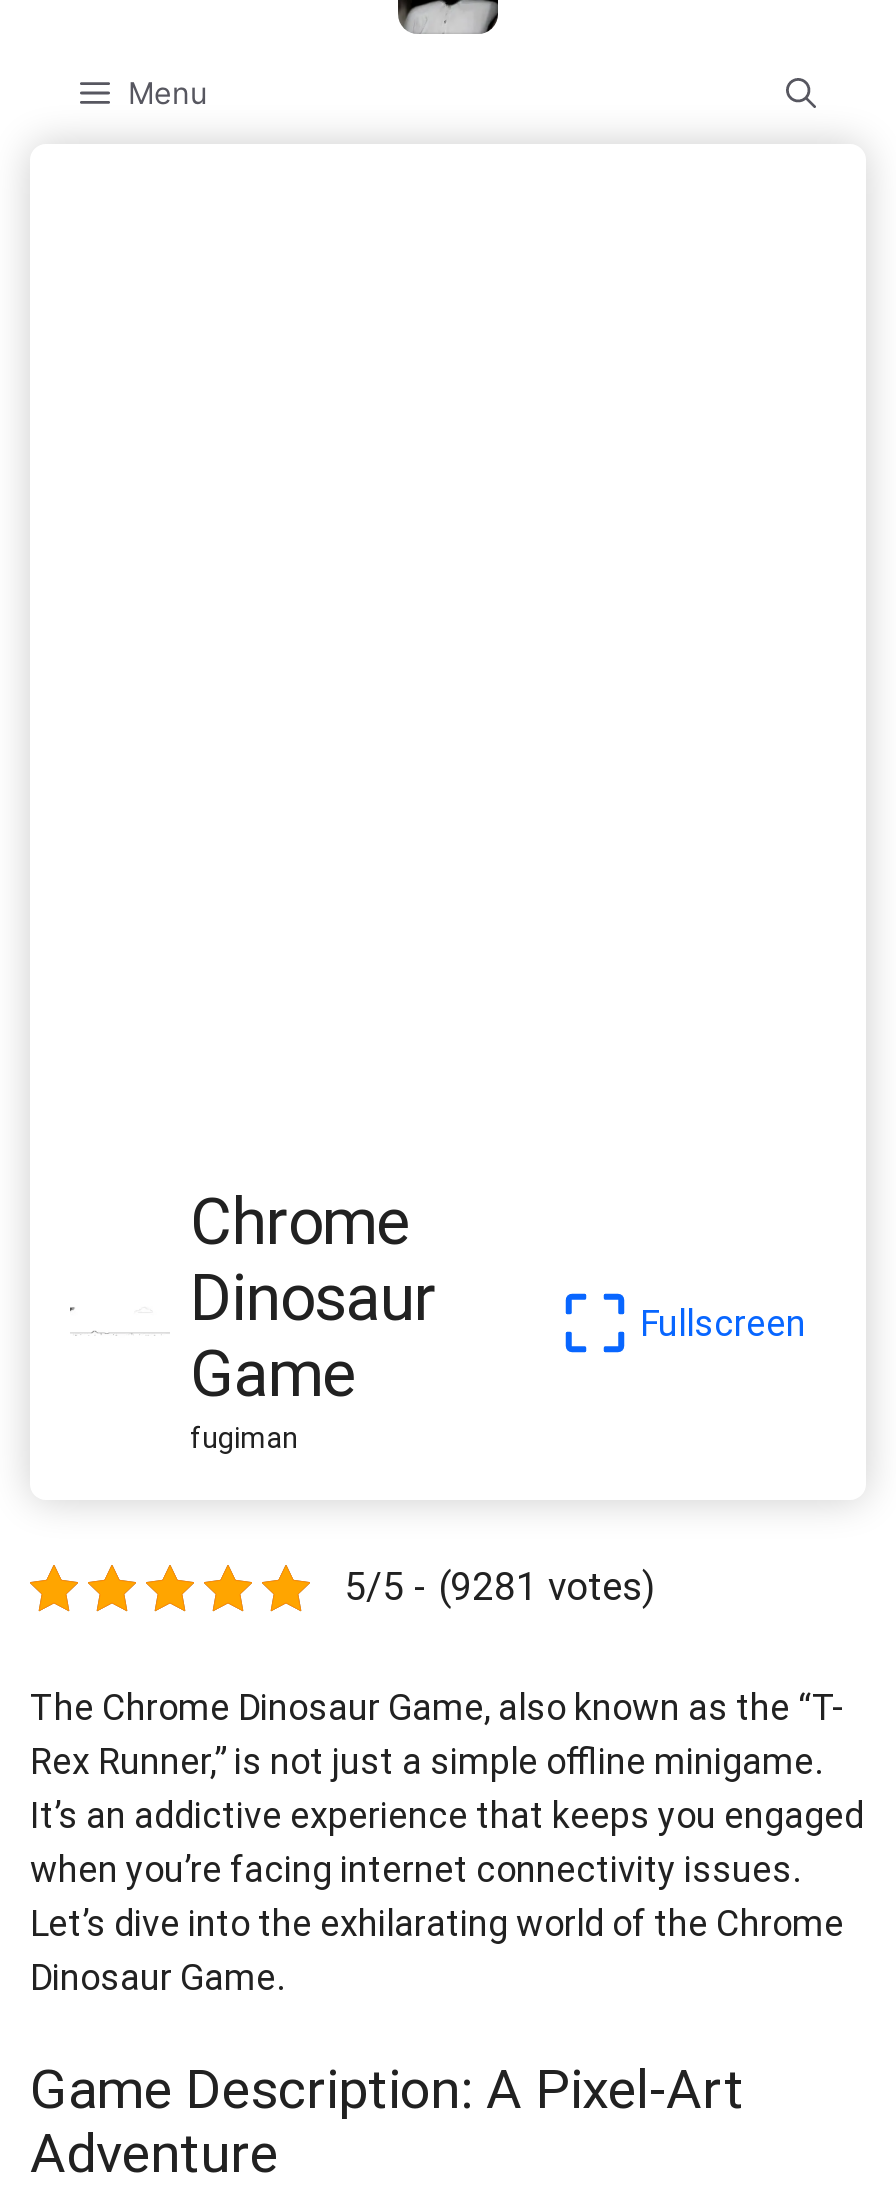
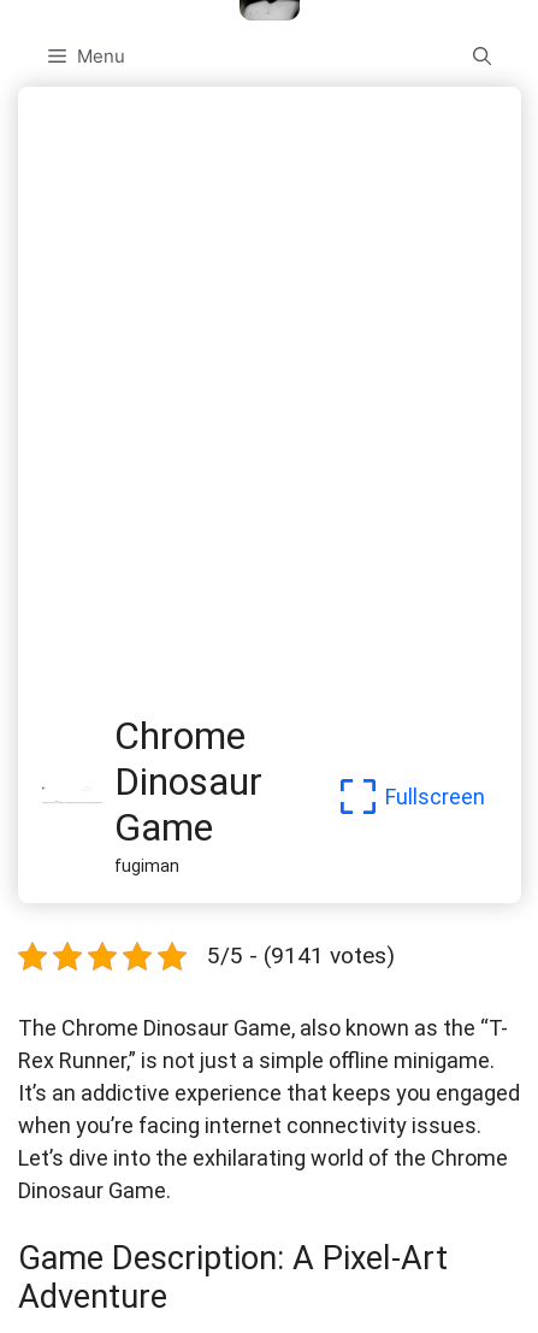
- 5/5 - (9281 votes)
+ 5/5 - (9141 votes)
